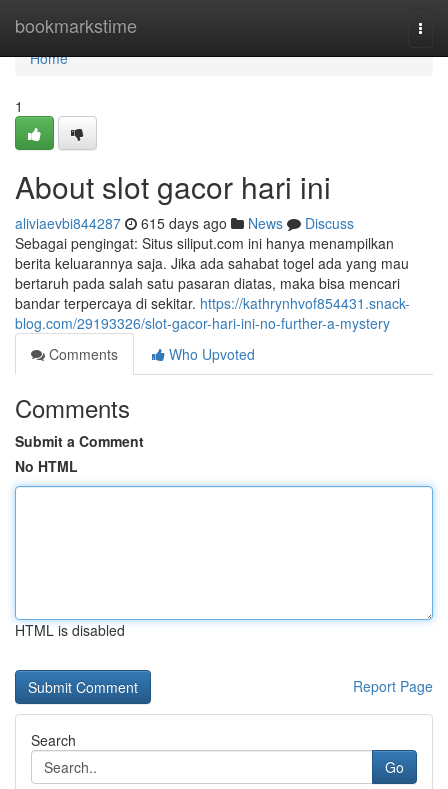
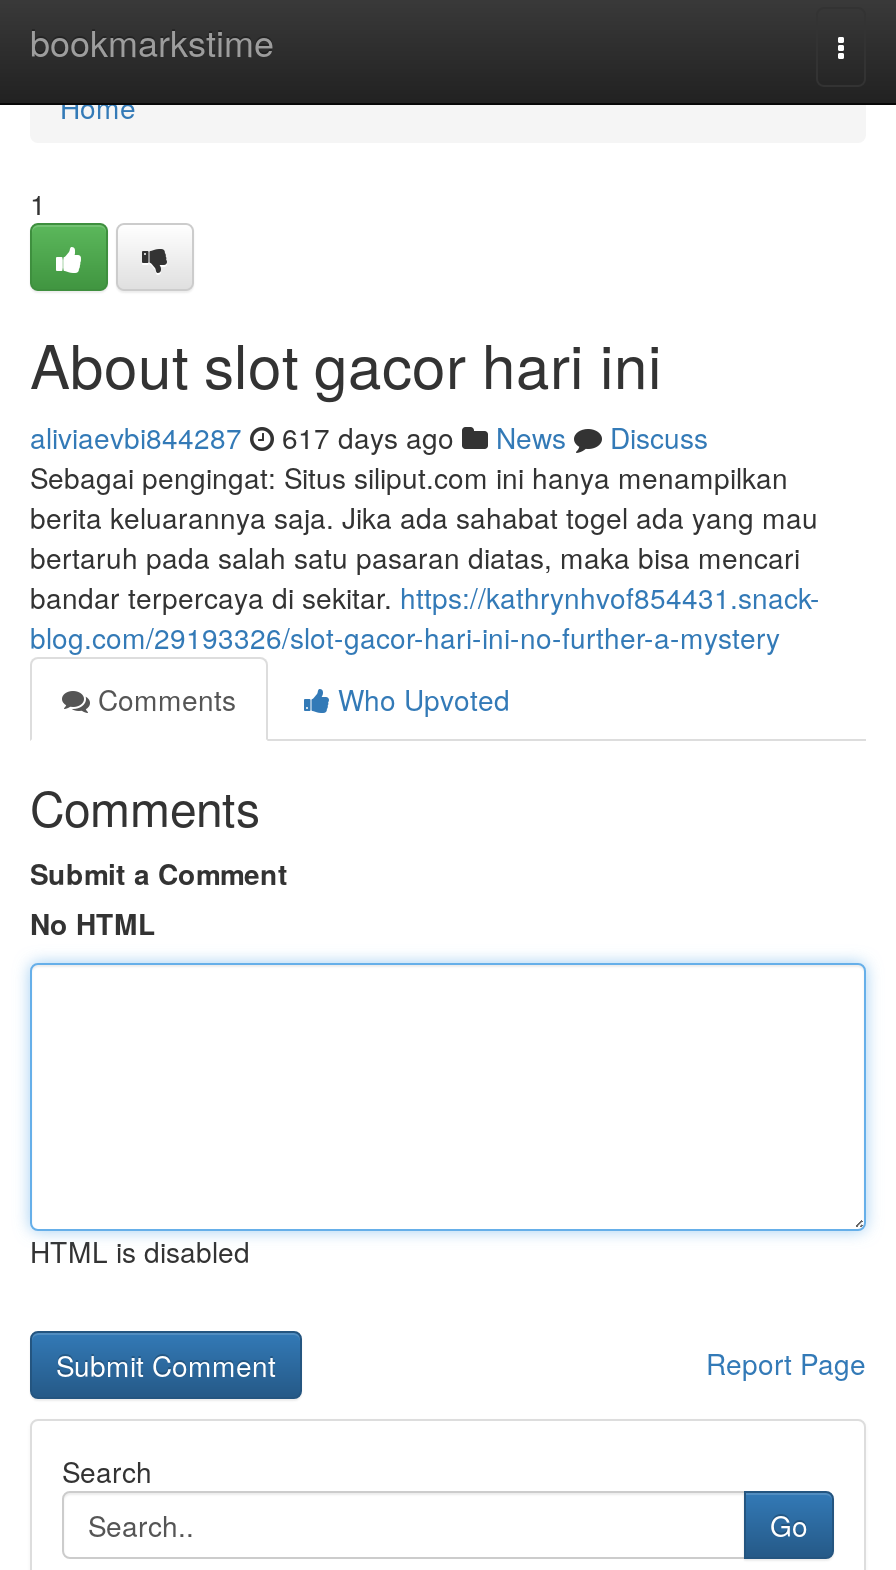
- aliviaevbi844287 615 days ago News Discuss
+ aliviaevbi844287 617 days ago News Discuss
